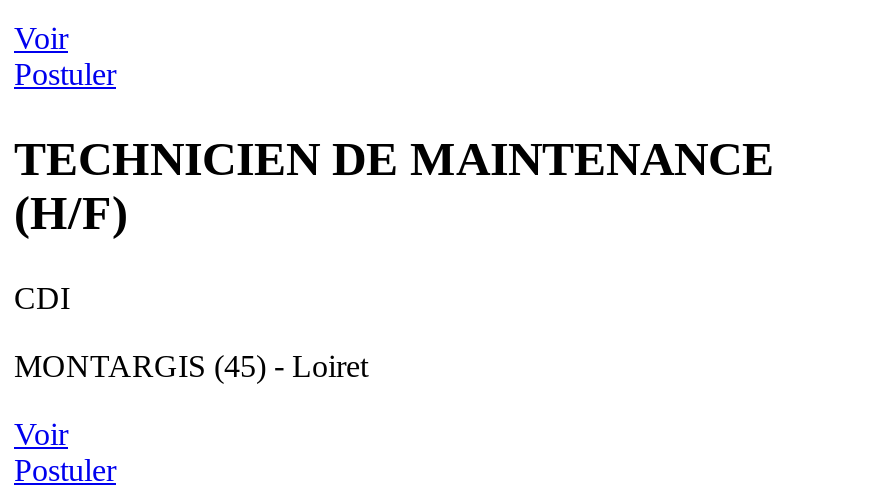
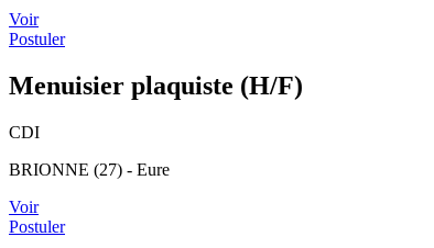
- TECHNICIEN DE MAINTENANCE
- (H/F)
+ Menuisier plaquiste (H/F)

- MONTARGIS (45) - Loiret
+ BRIONNE (27) - Eure
